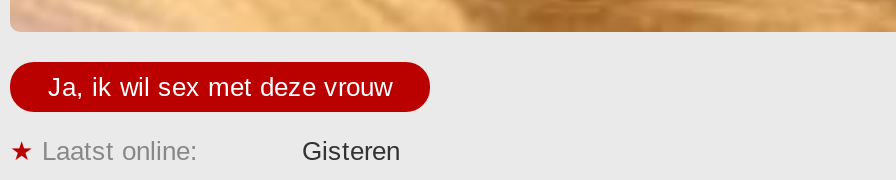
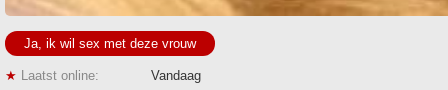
- Gisteren
+ Vandaag
